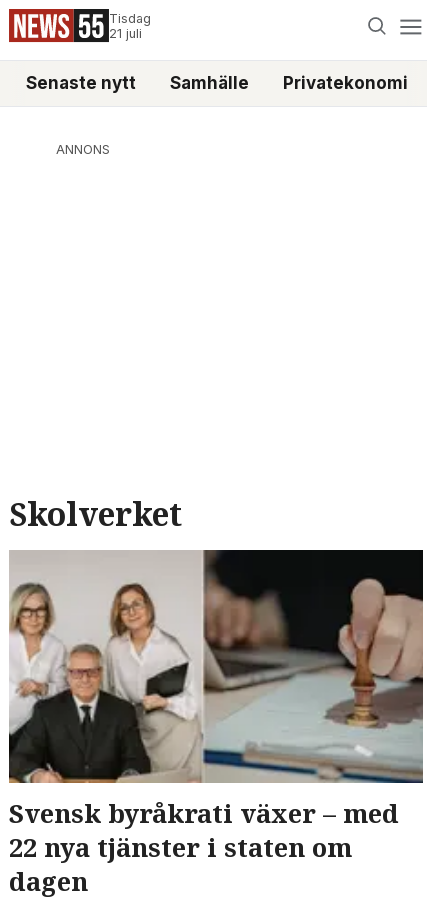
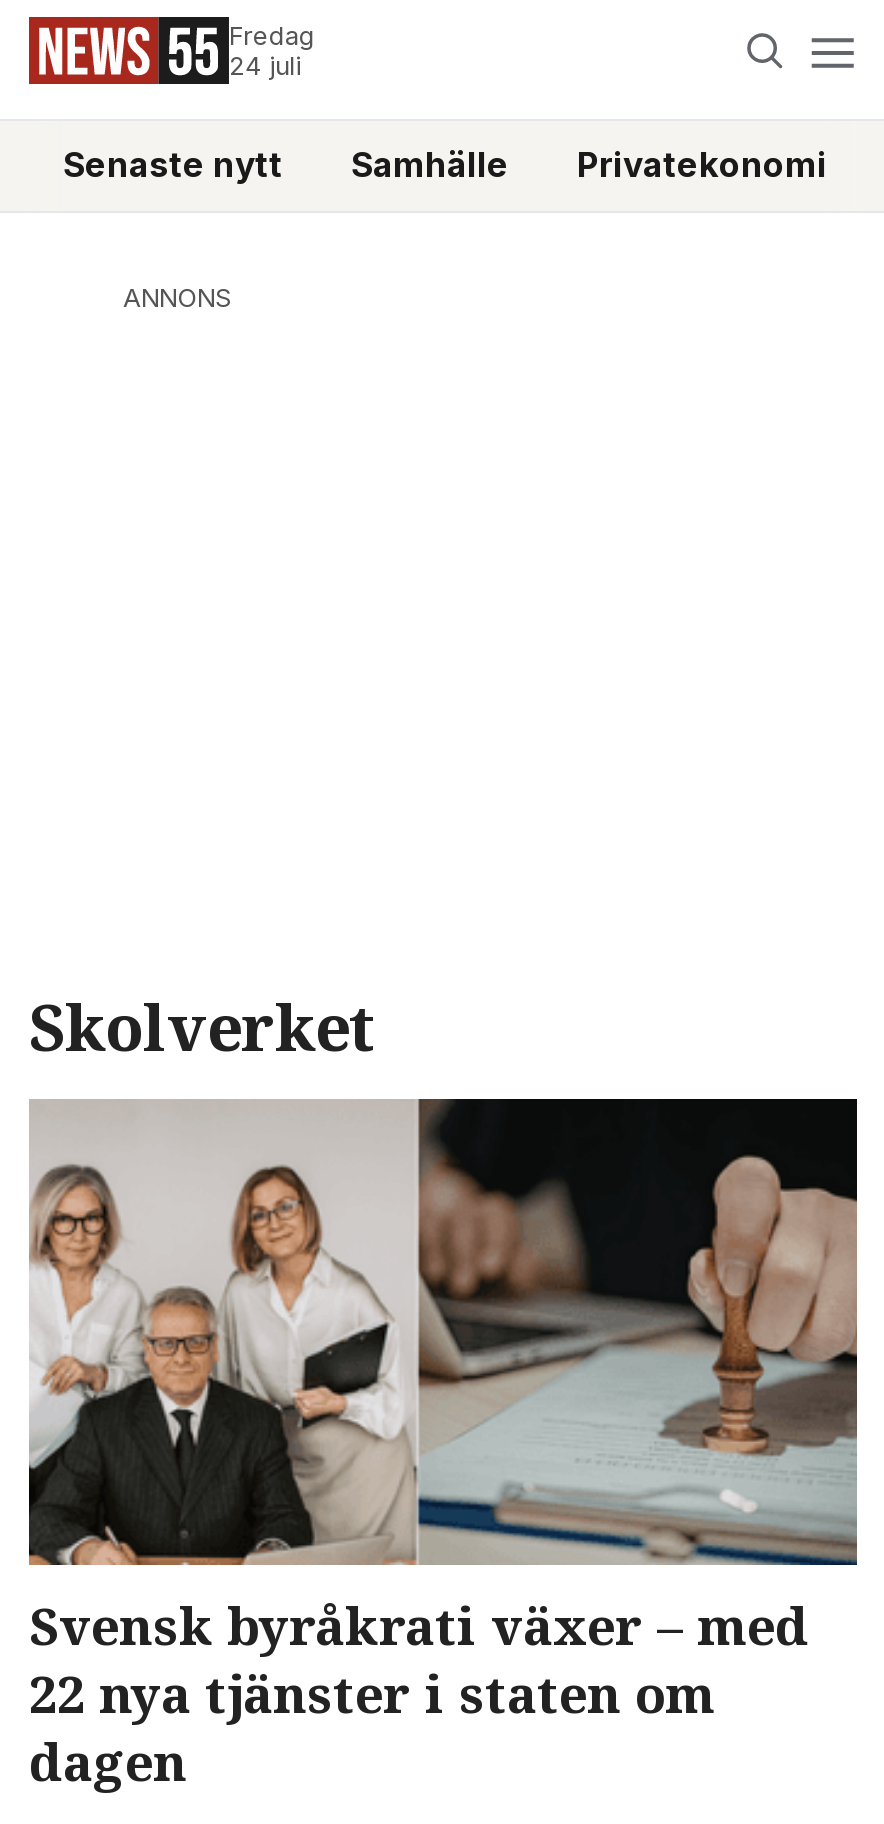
- Tisdag
- 21 juli
+ Fredag
+ 24 juli
